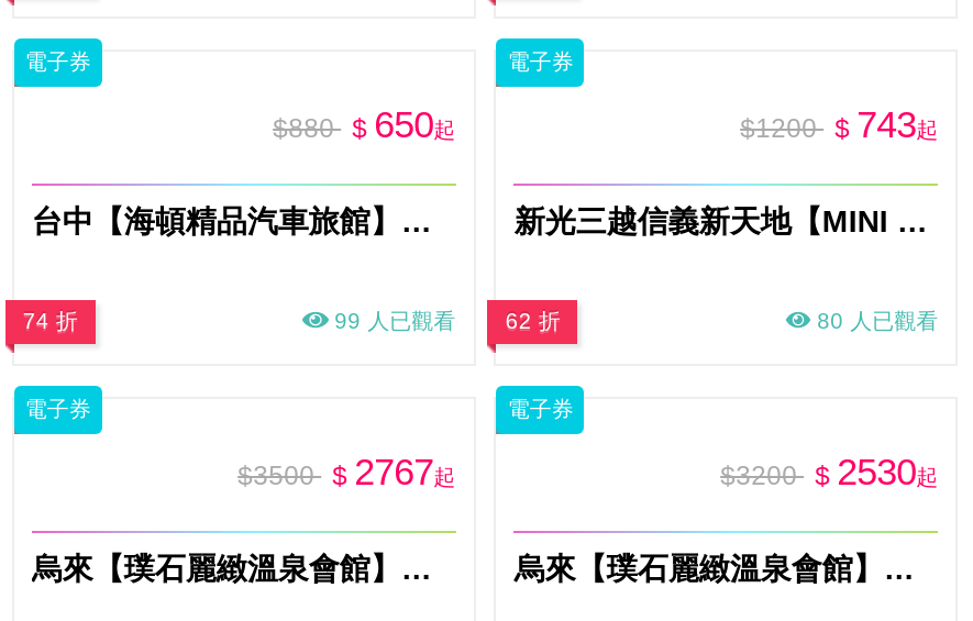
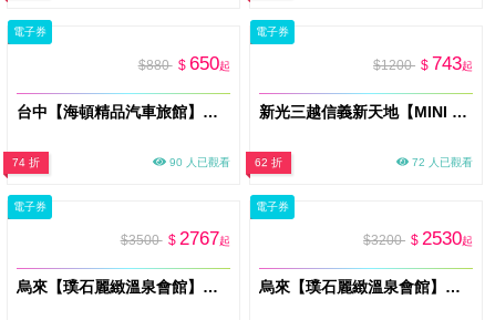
- 99 人已觀看
+ 90 人已觀看

- 80 人已觀看
+ 72 人已觀看
